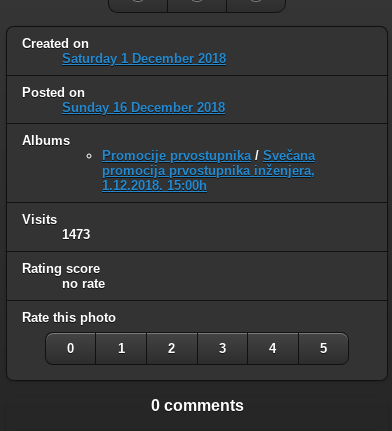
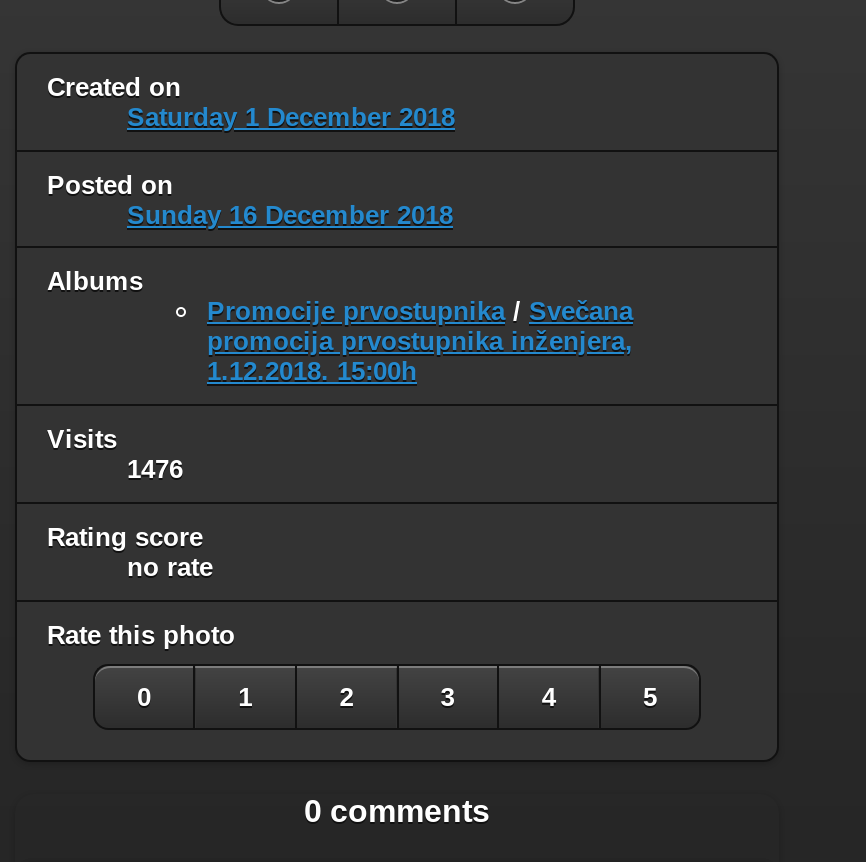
- 1473
+ 1476
